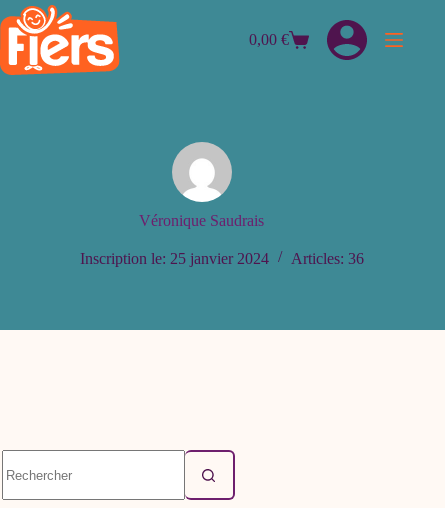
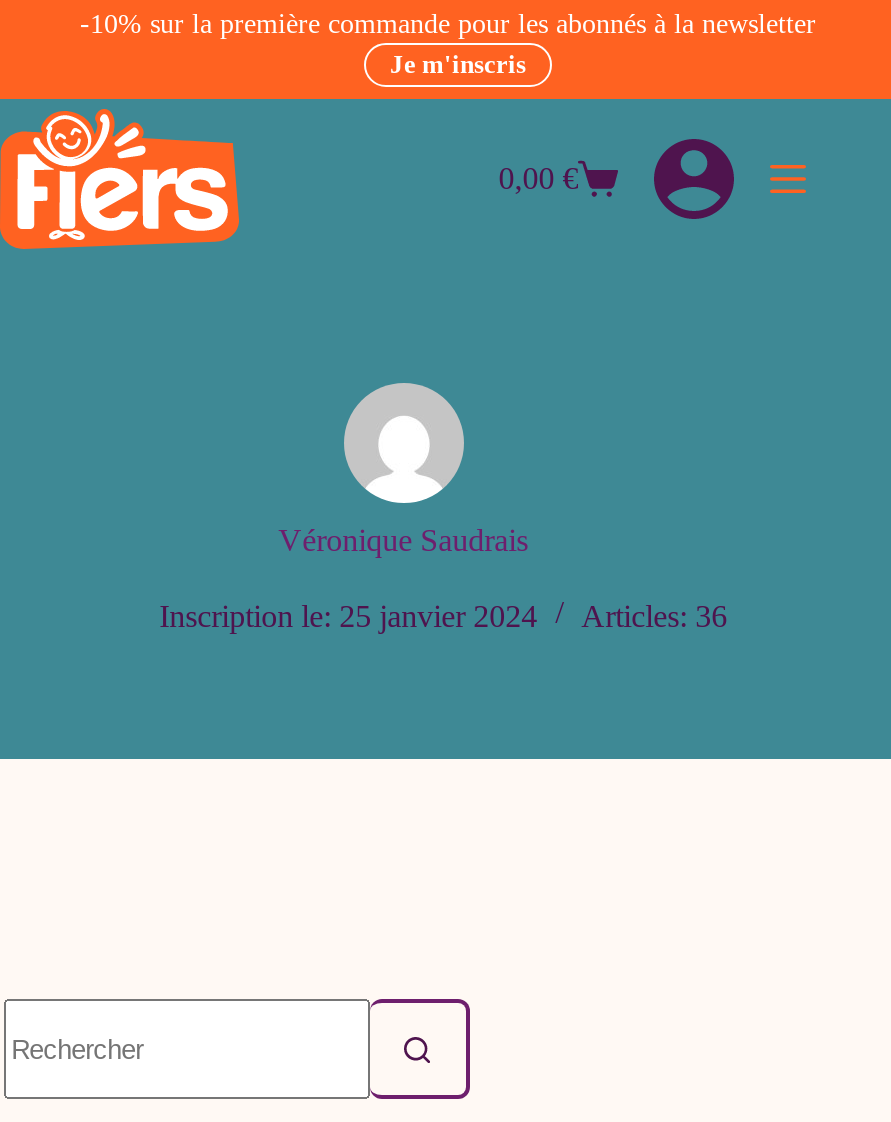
+ -10% sur la première commande pour les abonnés à la newsletter
+ Je m'inscris
